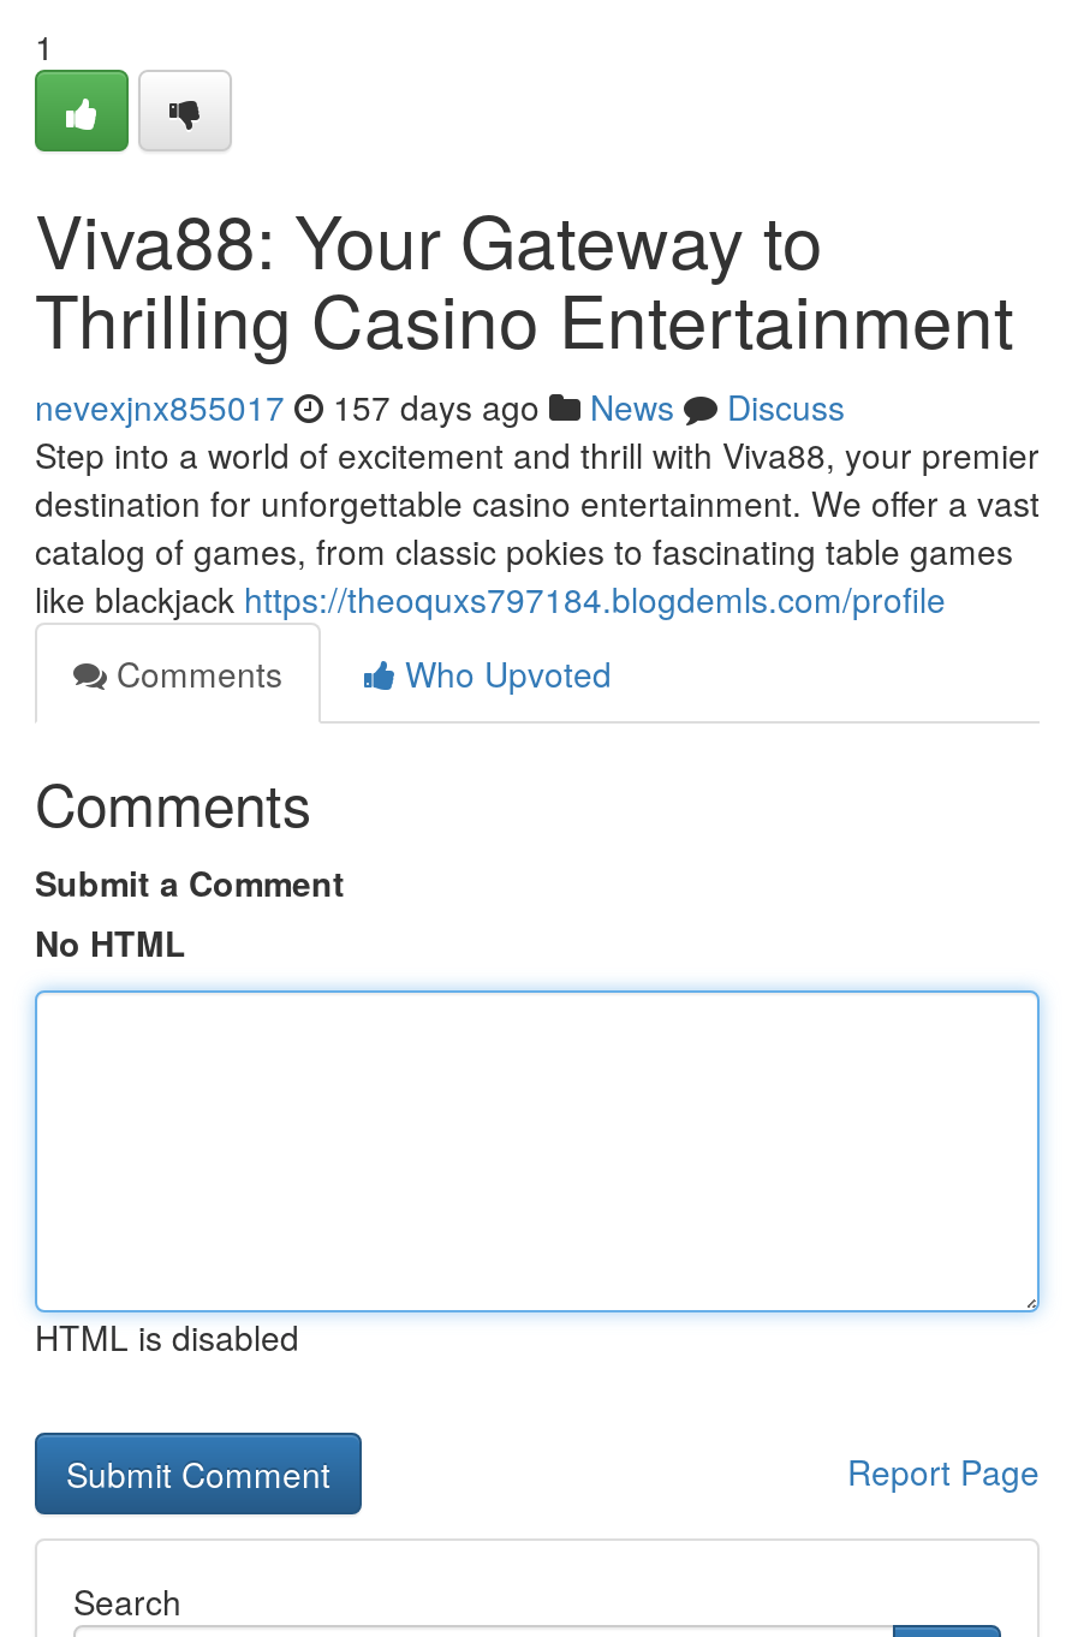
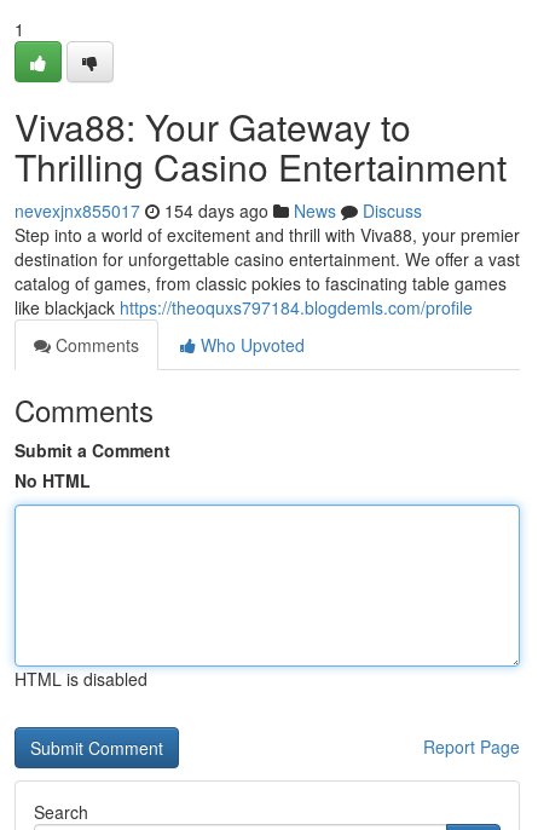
- nevexjnx855017 157 days ago News Discuss
+ nevexjnx855017 154 days ago News Discuss
